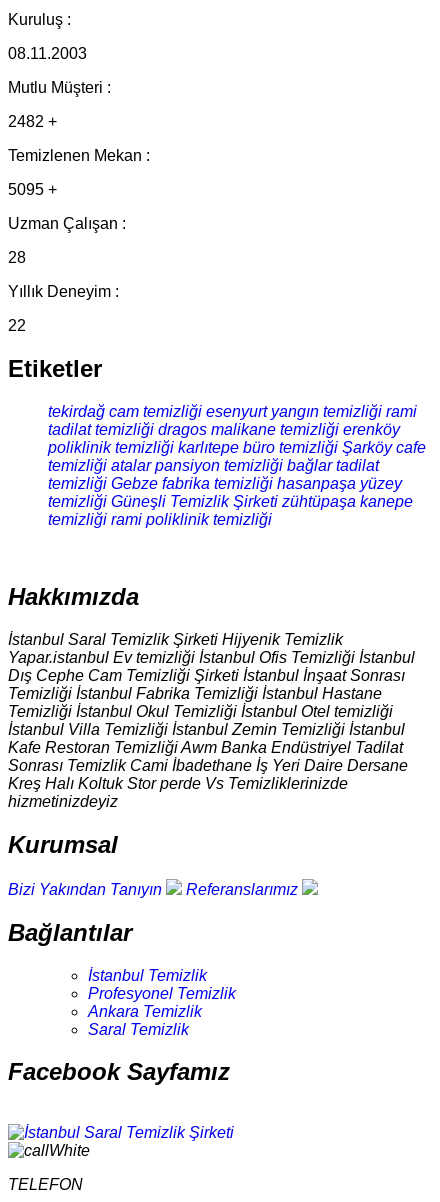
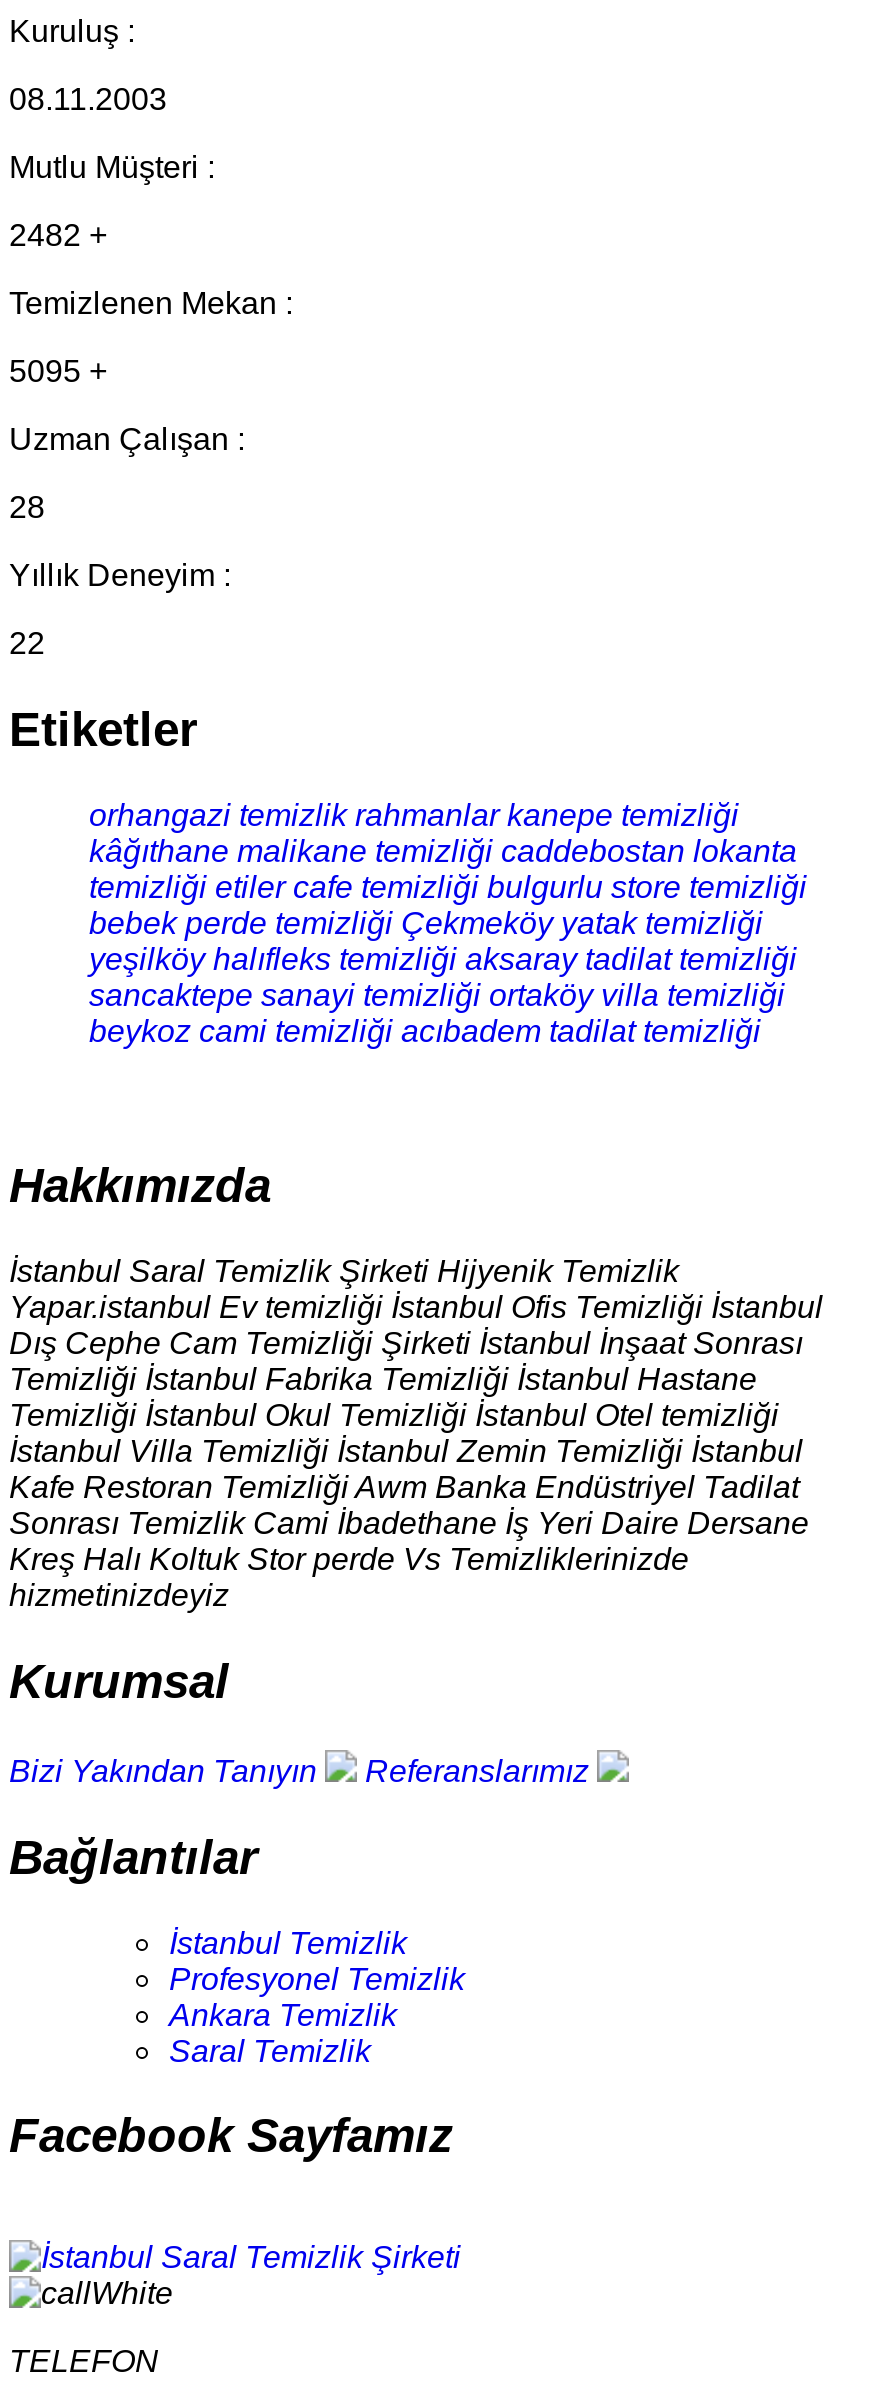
- tekirdağ cam temizliği esenyurt yangın temizliği rami
- tadilat temizliği dragos malikane temizliği erenköy
- poliklinik temizliği karlıtepe büro temizliği Şarköy cafe
- temizliği atalar pansiyon temizliği bağlar tadilat
- temizliği Gebze fabrika temizliği hasanpaşa yüzey
- temizliği Güneşli Temizlik Şirketi zühtüpaşa kanepe
- temizliği rami poliklinik temizliği
+ orhangazi temizlik rahmanlar kanepe temizliği
+ kâğıthane malikane temizliği caddebostan lokanta
+ temizliği etiler cafe temizliği bulgurlu store temizliği
+ bebek perde temizliği Çekmeköy yatak temizliği
+ yeşilköy halıfleks temizliği aksaray tadilat temizliği
+ sancaktepe sanayi temizliği ortaköy villa temizliği
+ beykoz cami temizliği acıbadem tadilat temizliği
